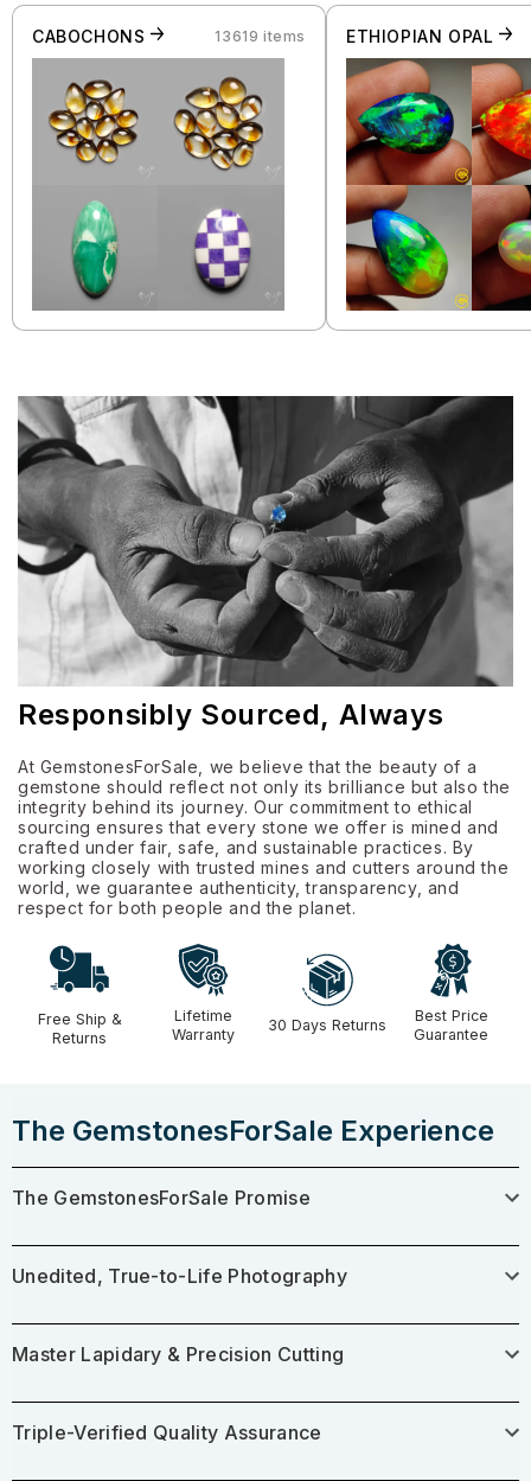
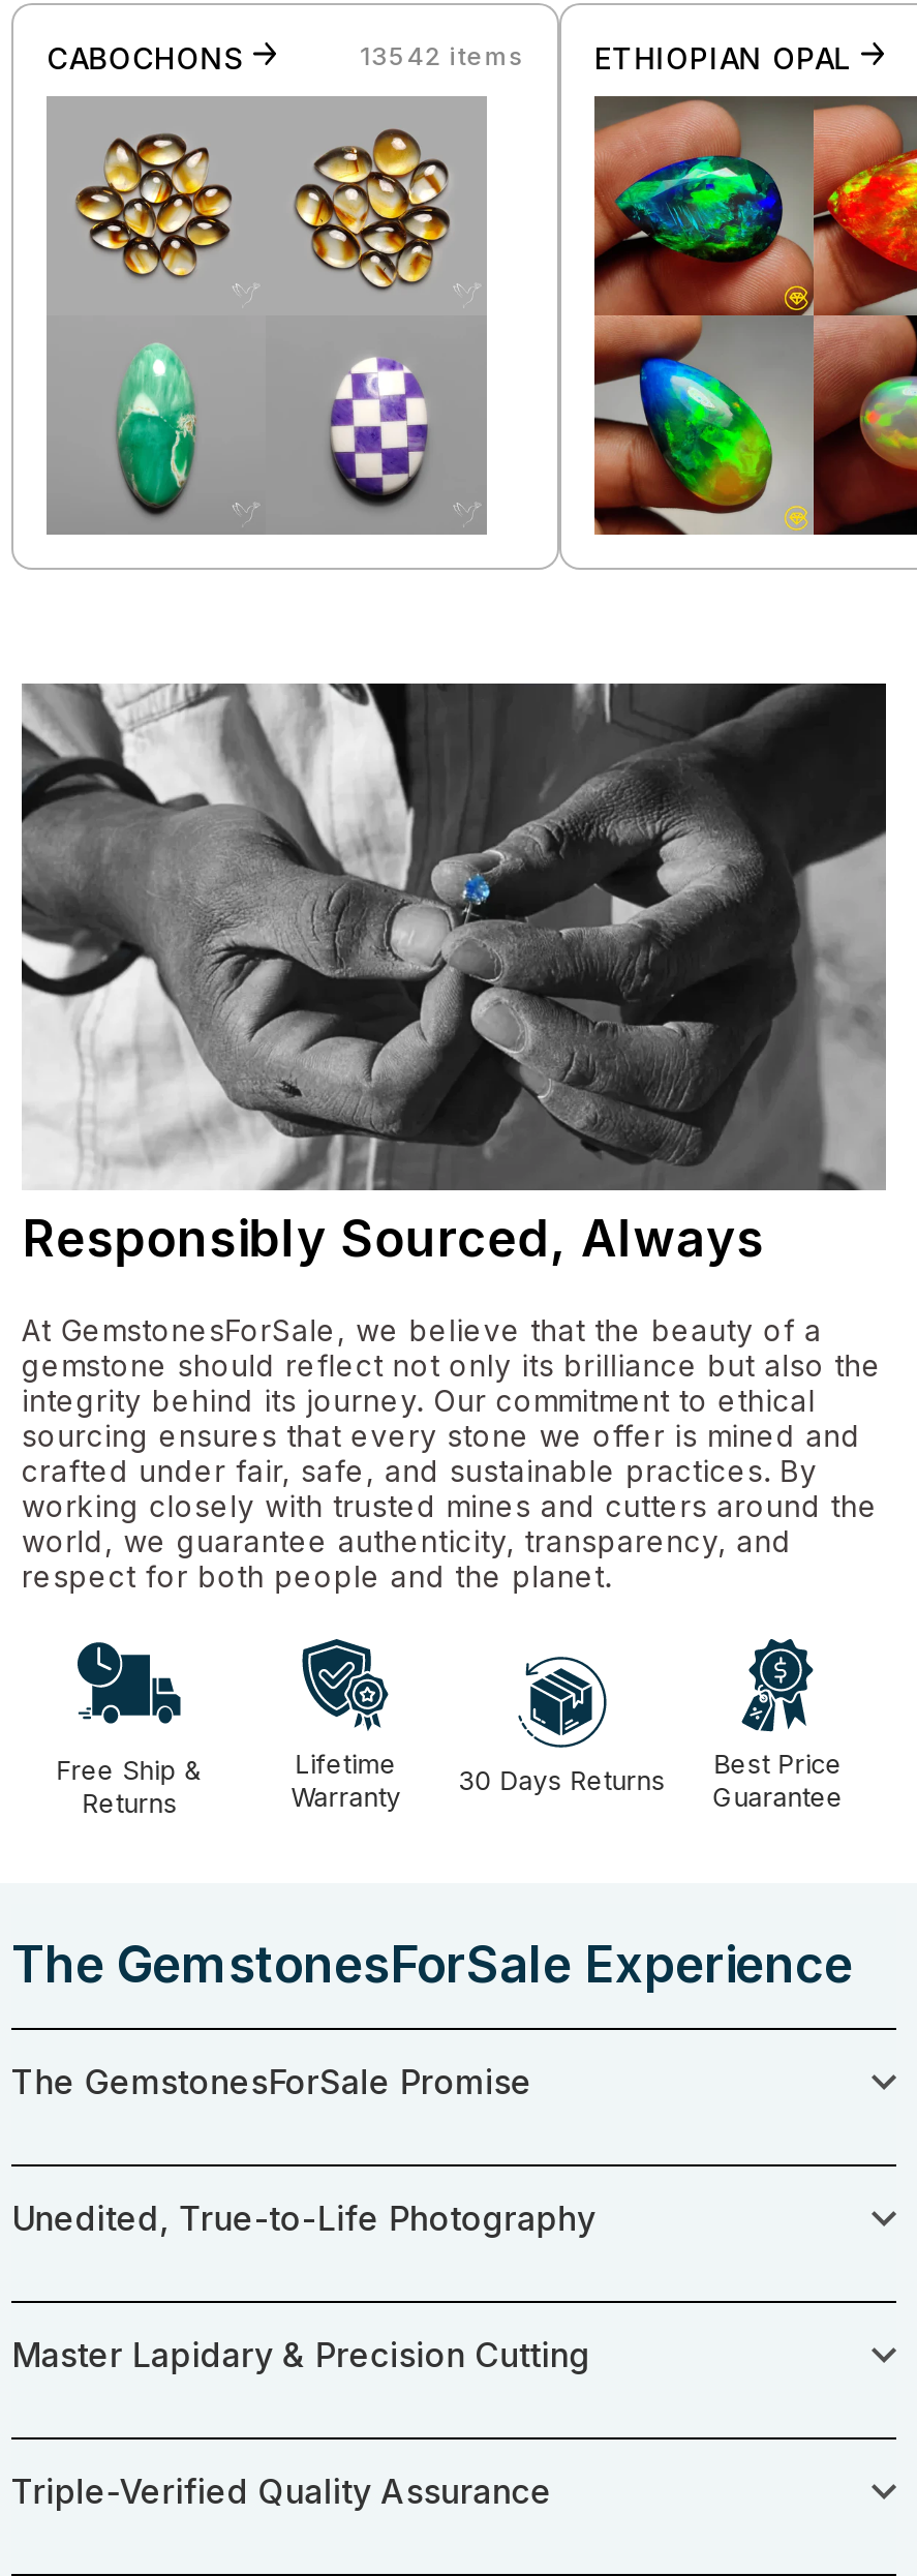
- 13619 items
+ 13542 items
